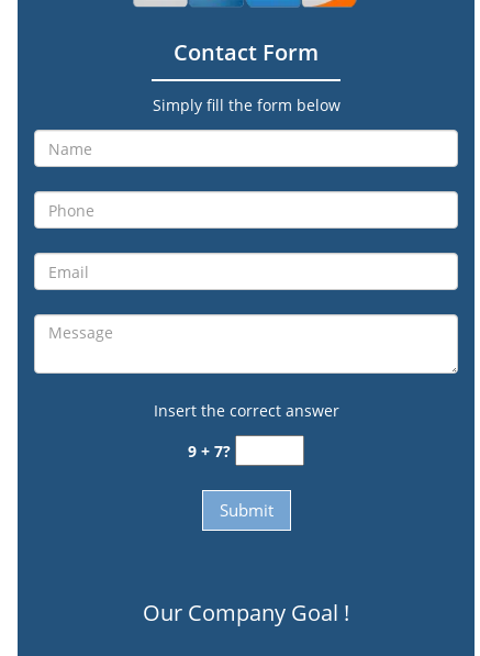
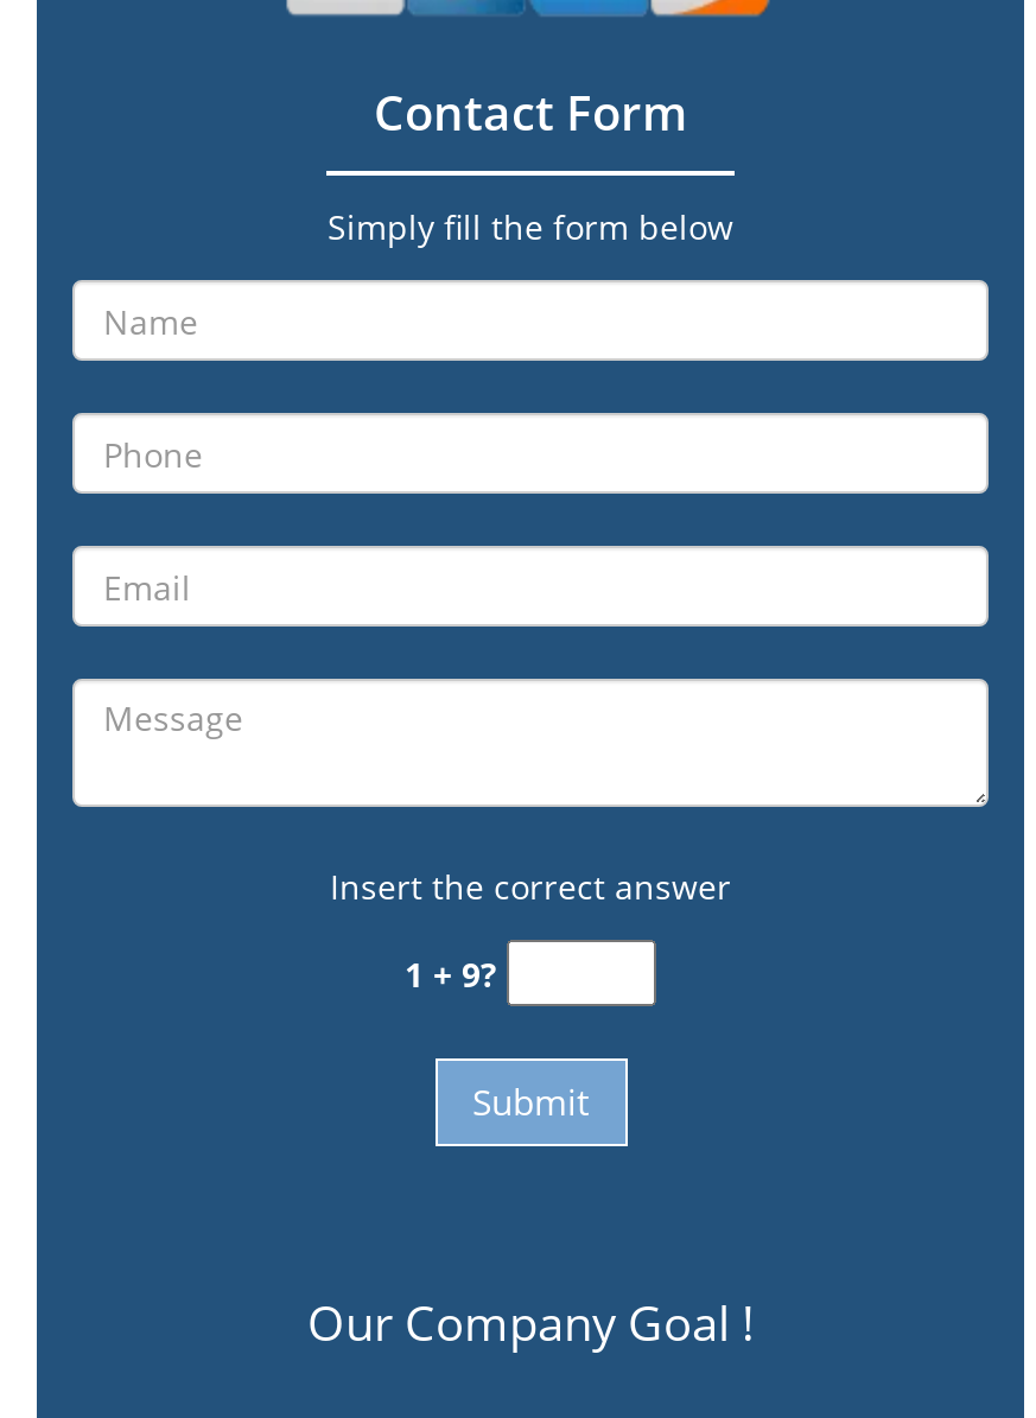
- 9 + 7?
+ 1 + 9?
